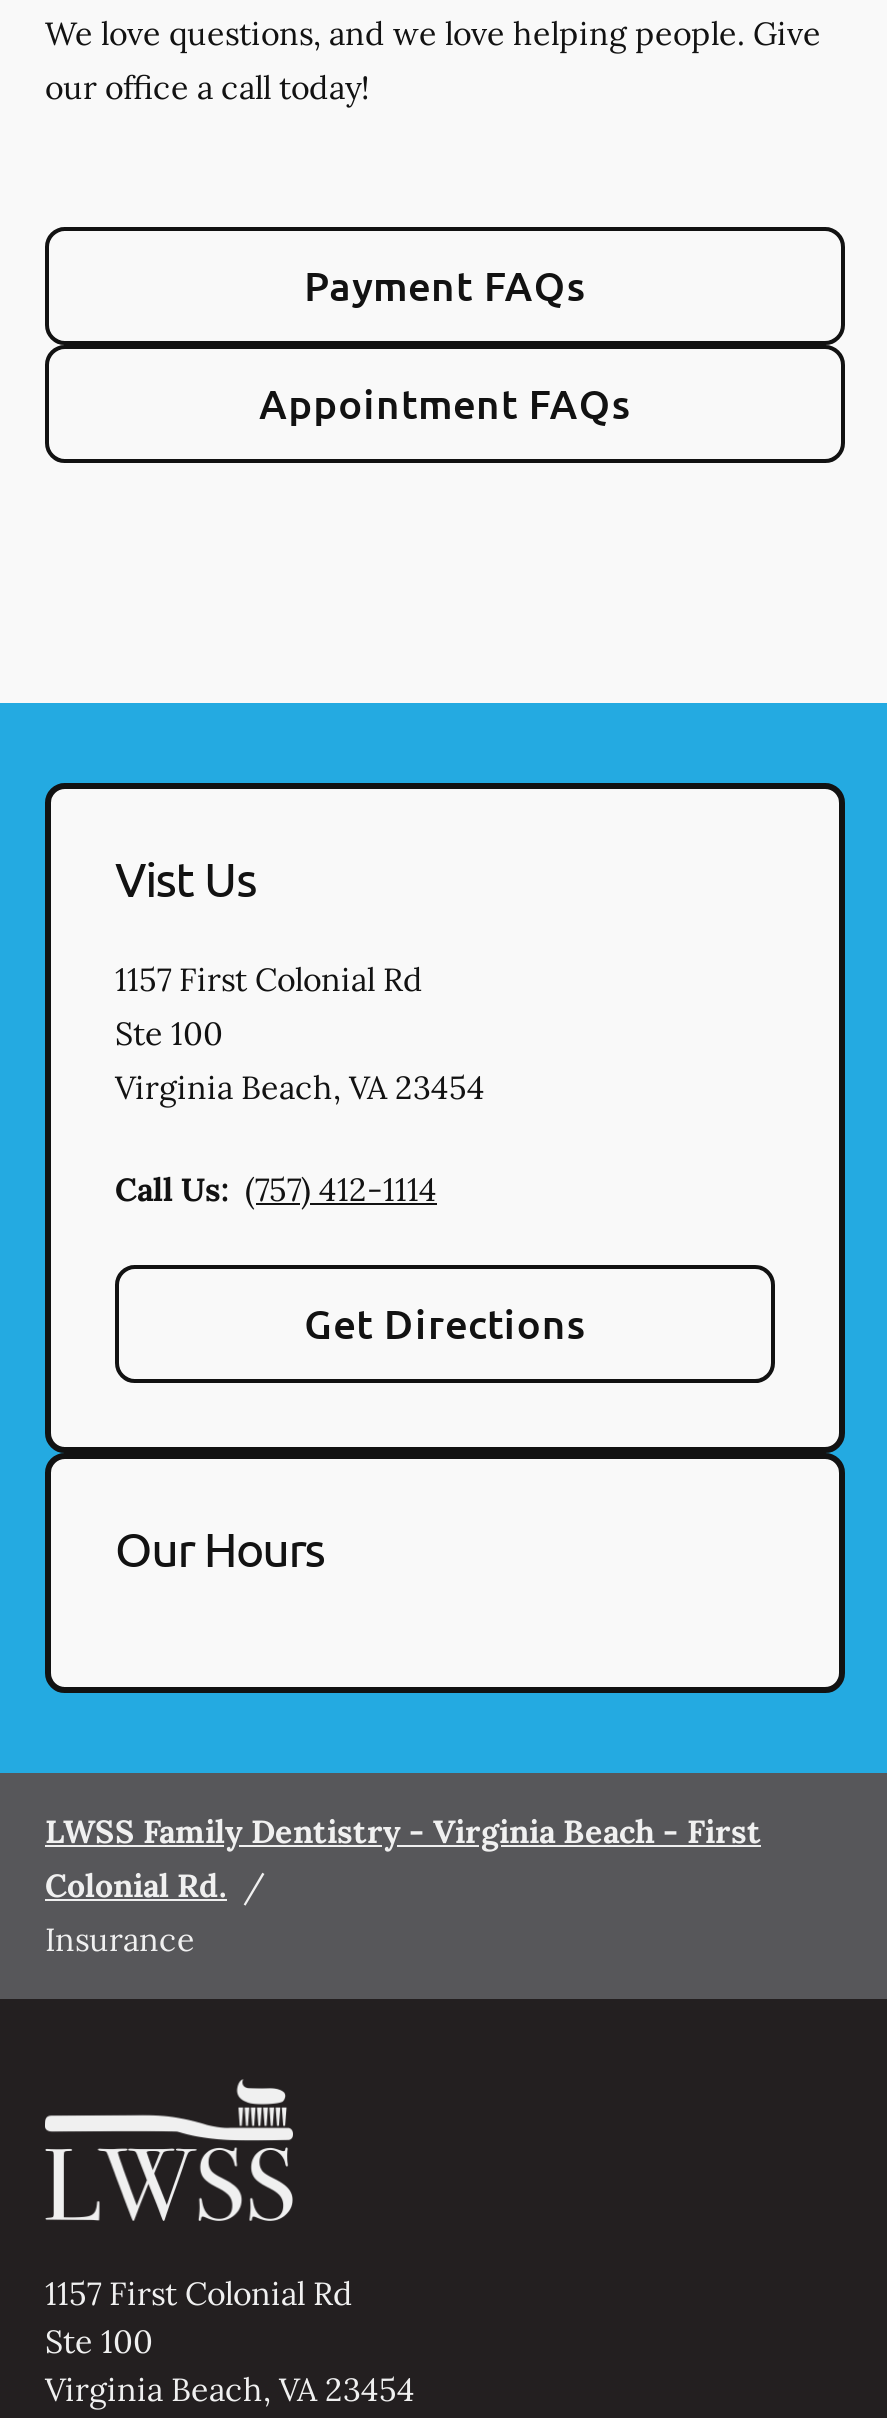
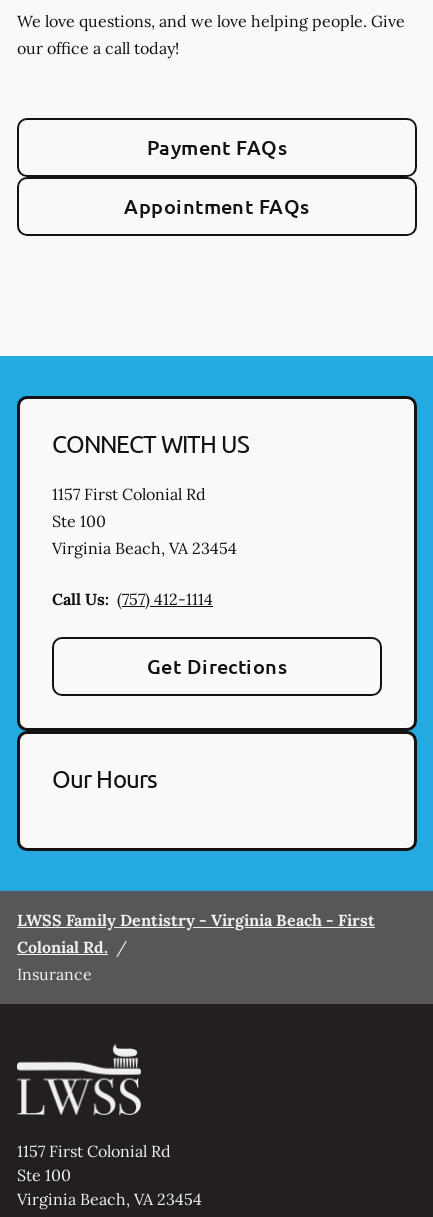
- Vist Us
+ CONNECT WITH US
